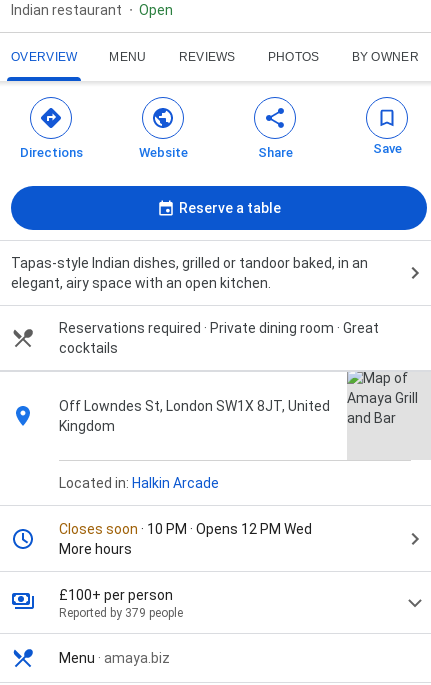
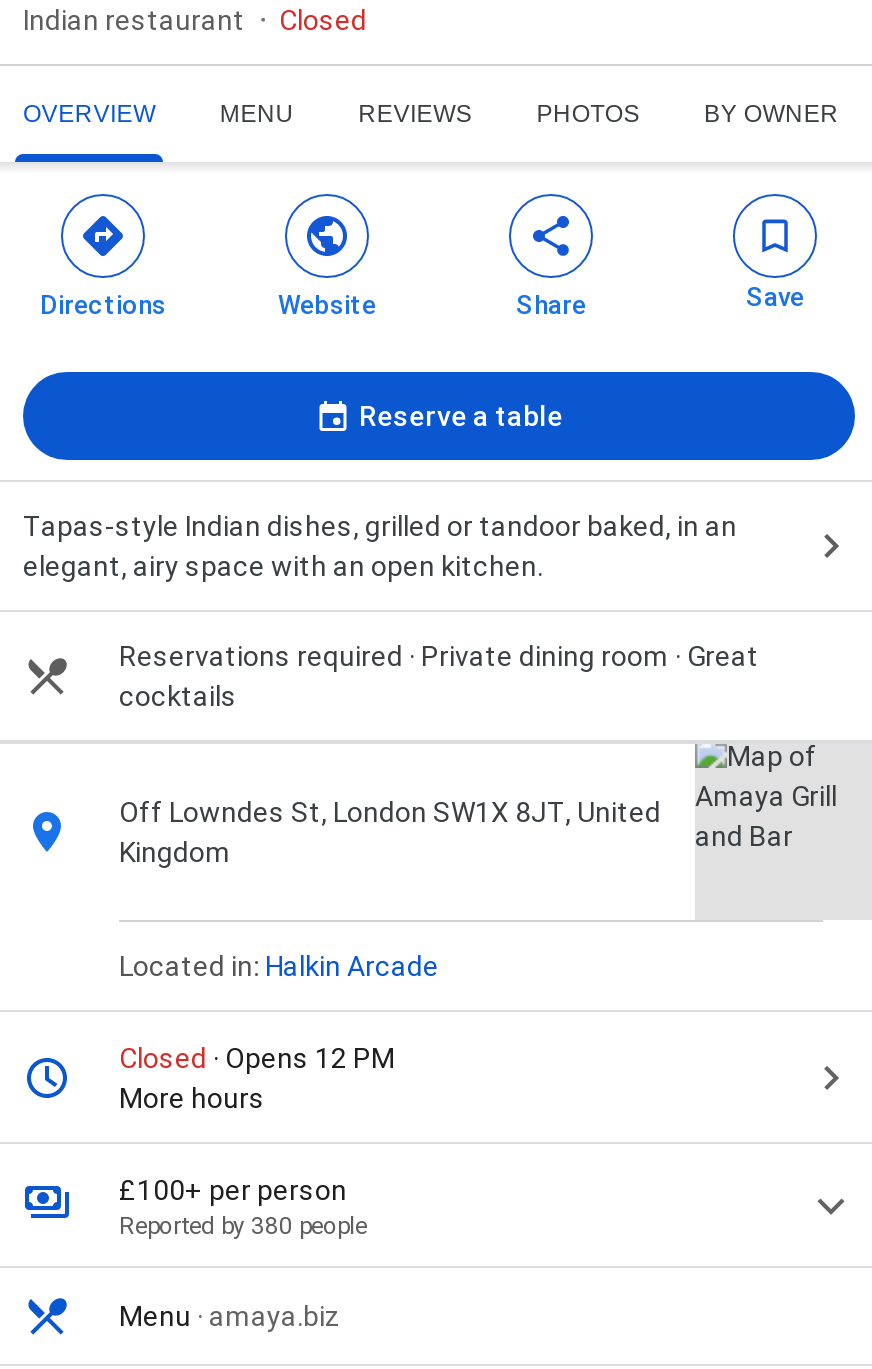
- Open
+ Closed

- Closes soon · 10 PM · Opens 12 PM Wed
+ Closed · Opens 12 PM

- Reported by 379 people
+ Reported by 380 people
